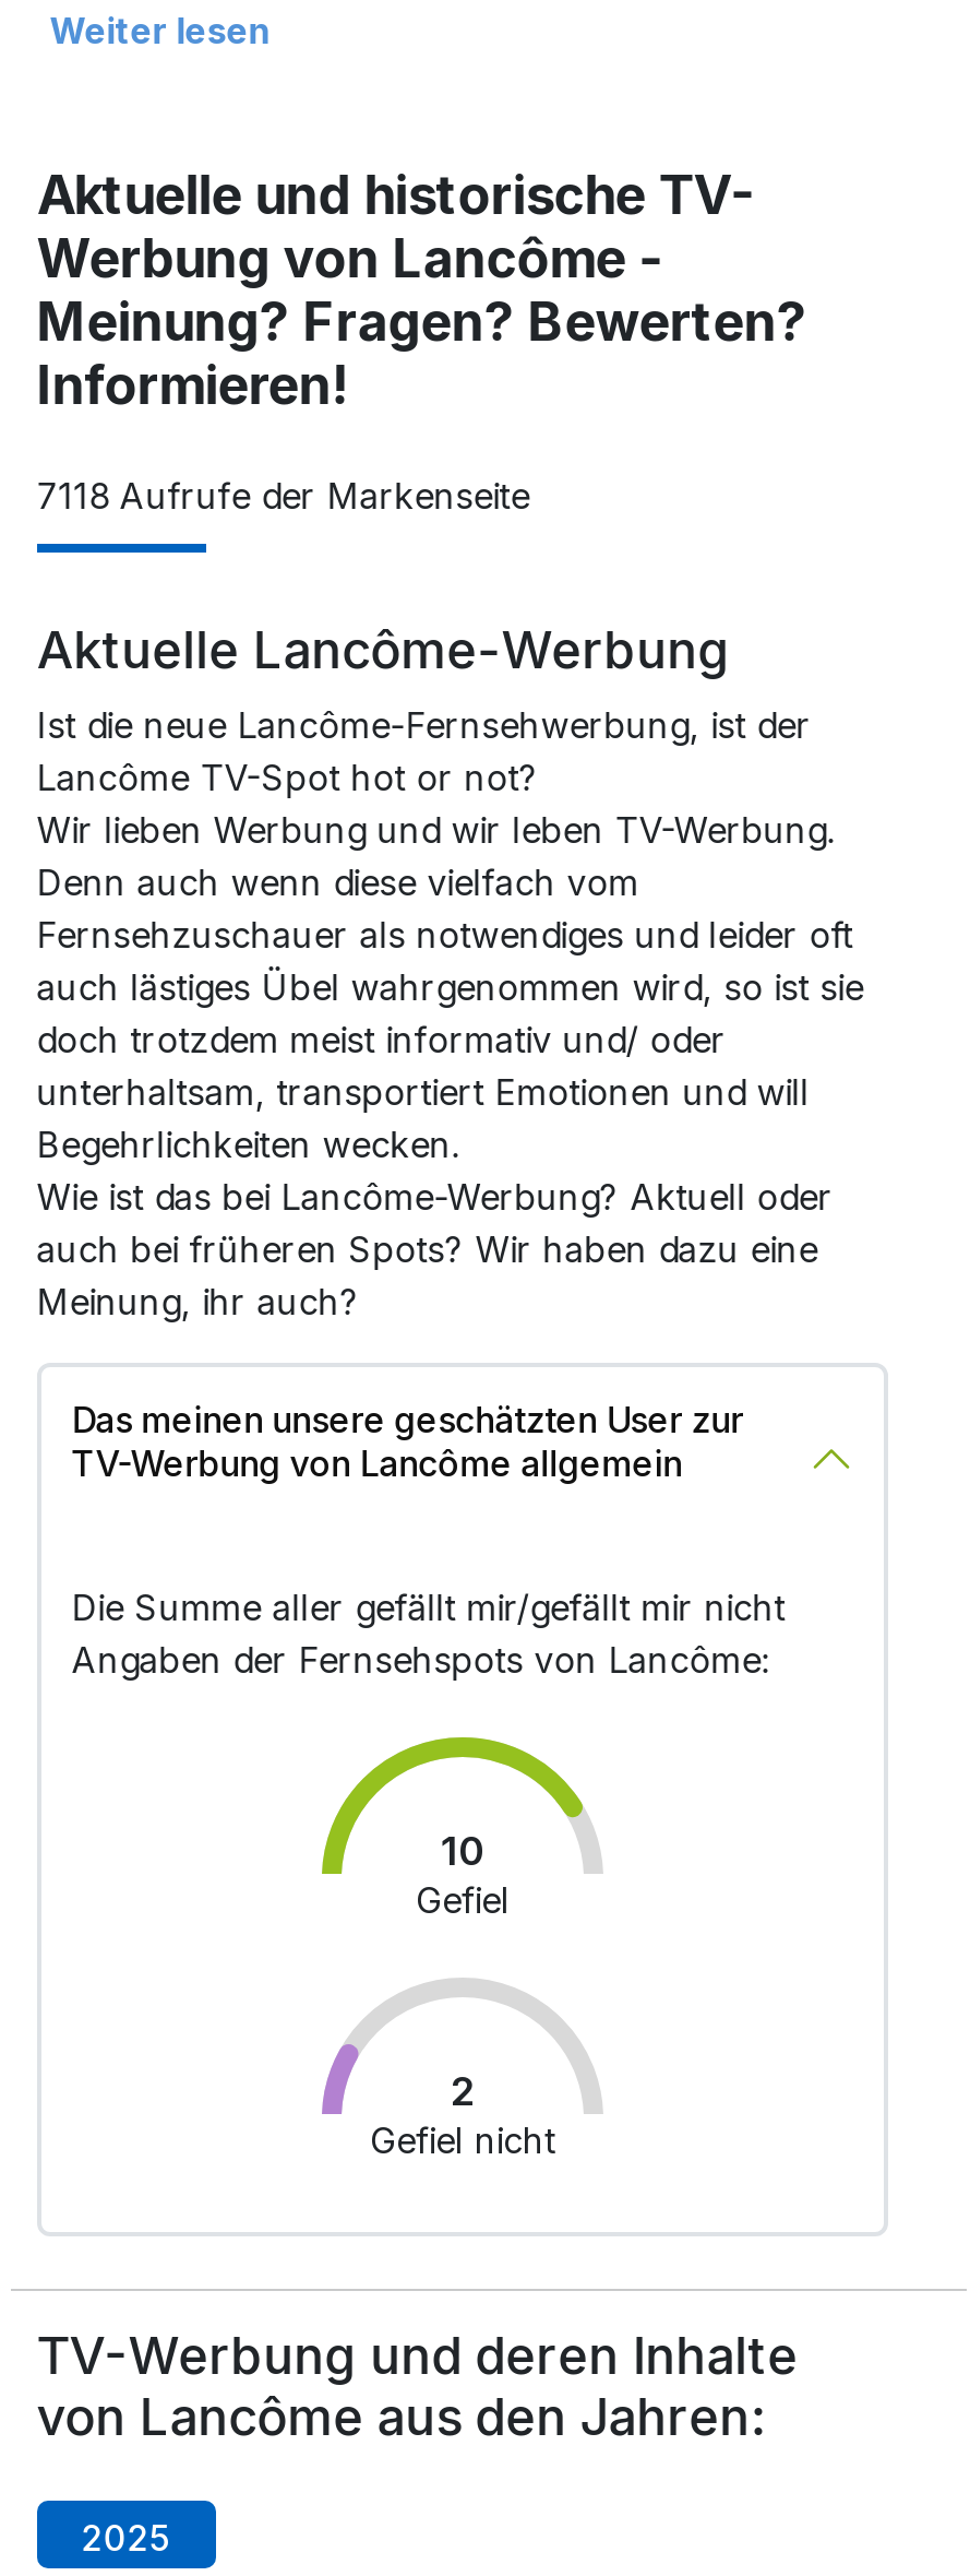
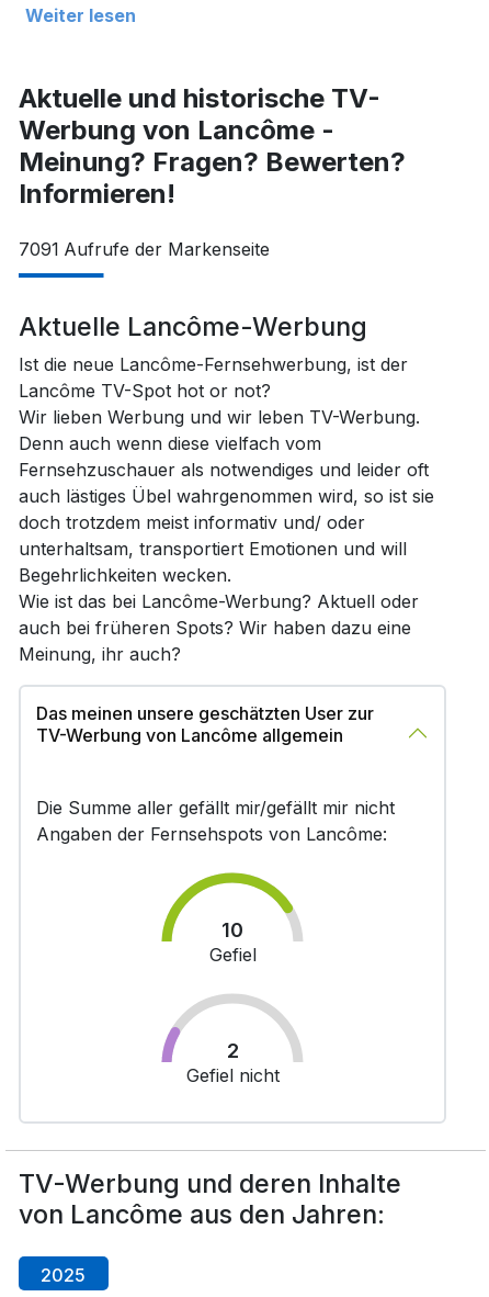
- 7118 Aufrufe der Markenseite
+ 7091 Aufrufe der Markenseite
